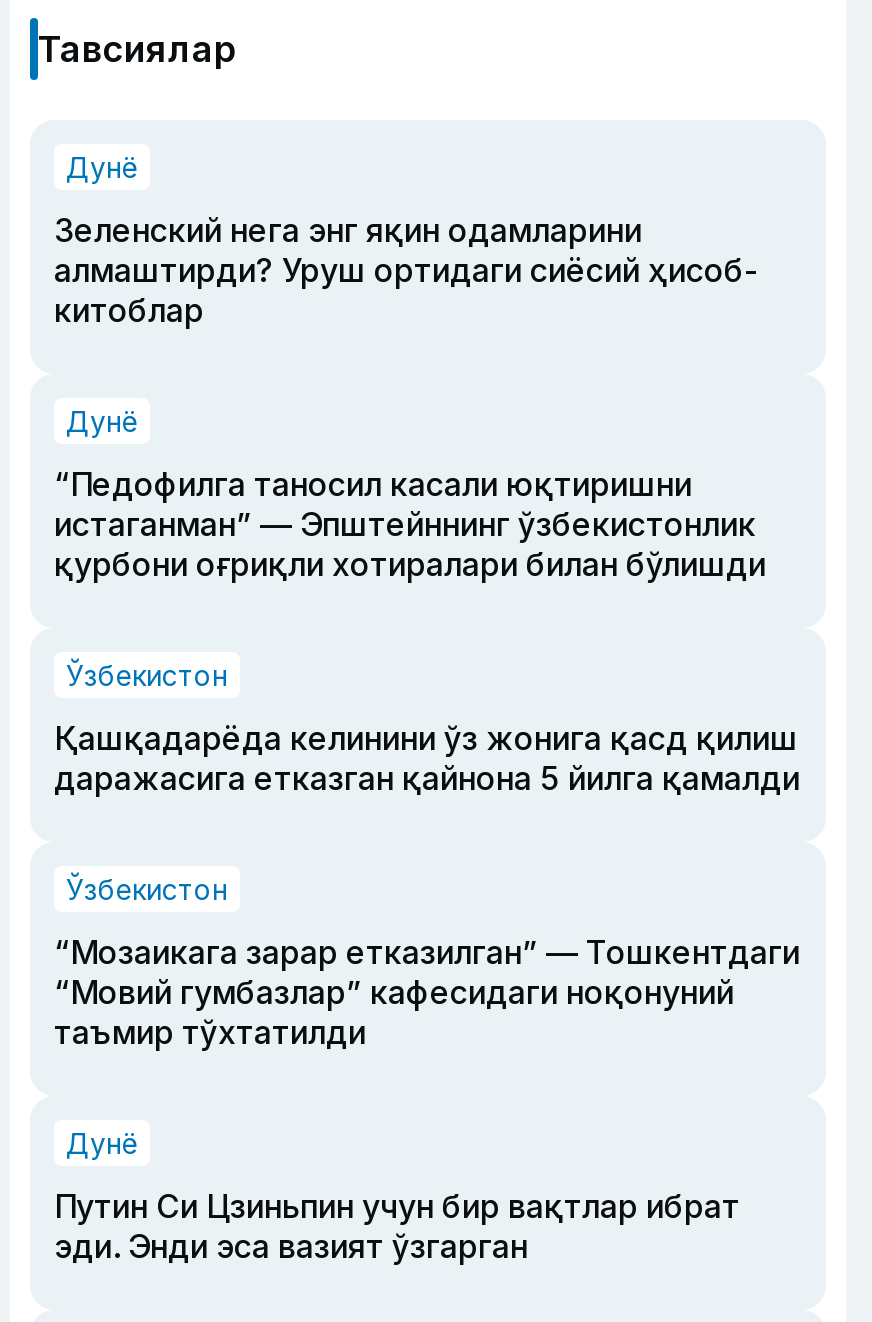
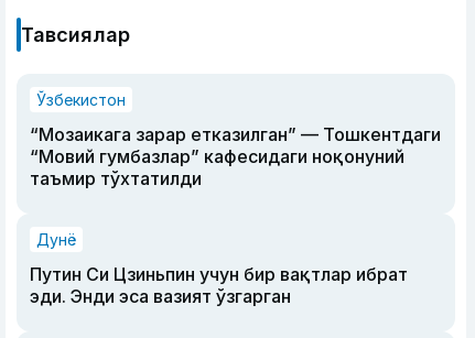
- Дунё
- Зеленский нега энг яқин одамларини
- алмаштирди? Уруш ортидаги сиёсий ҳисоб-
- китоблар
- Дунё
- “Педофилга таносил касали юқтиришни
- истаганман” — Эпштейннинг ўзбекистонлик
- қурбони оғриқли хотиралари билан бўлишди
- Ўзбекистон
- Қашқадарёда келинини ўз жонига қасд қилиш
- даражасига етказган қайнона 5 йилга қамалди
